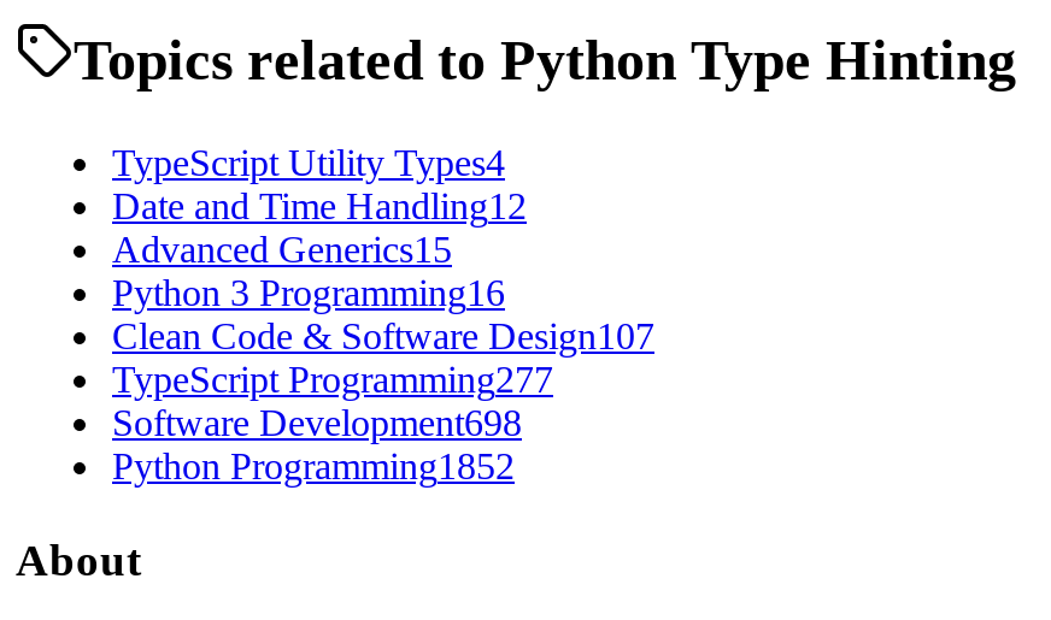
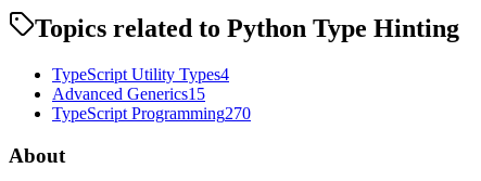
- Date and Time Handling12

- Python 3 Programming16
- Clean Code & Software Design107
- TypeScript Programming277
- Software Development698
- Python Programming1852
+ TypeScript Programming270
